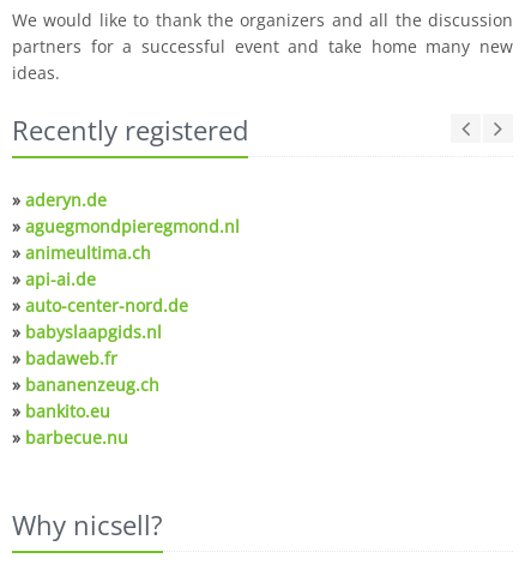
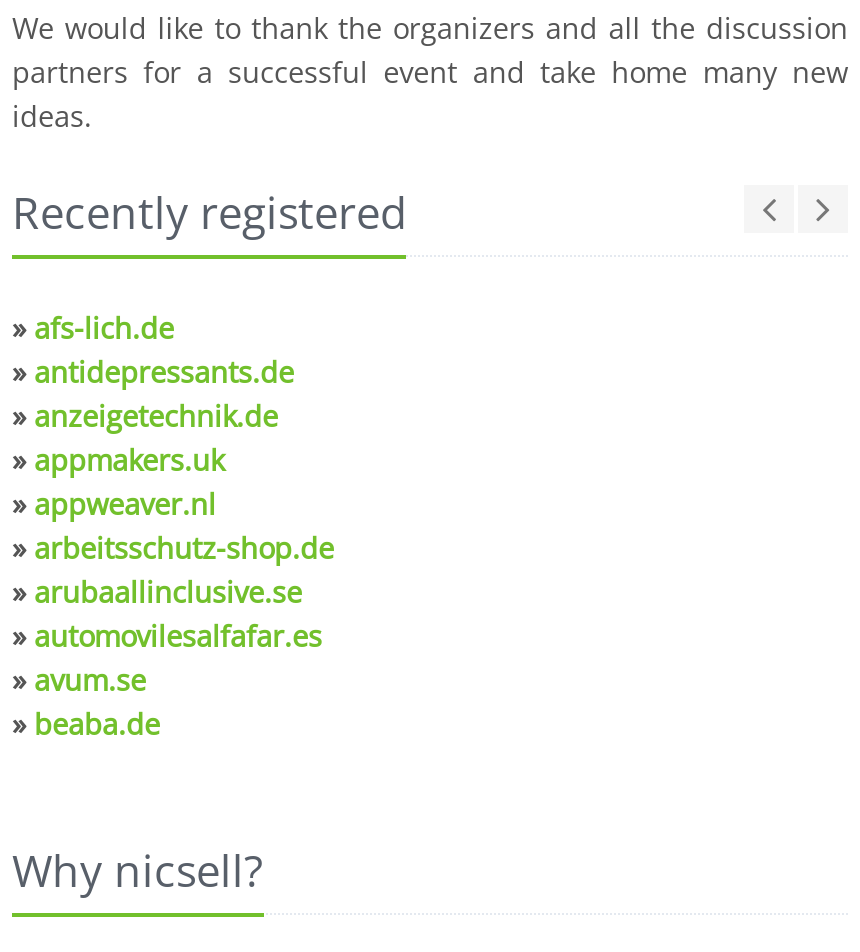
- » aderyn.de
- » aguegmondpieregmond.nl
- » animeultima.ch
- » api-ai.de
- » auto-center-nord.de
- » babyslaapgids.nl
- » badaweb.fr
- » bananenzeug.ch
- » bankito.eu
- » barbecue.nu
+ » afs-lich.de
+ » antidepressants.de
+ » anzeigetechnik.de
+ » appmakers.uk
+ » appweaver.nl
+ » arbeitsschutz-shop.de
+ » arubaallinclusive.se
+ » automovilesalfafar.es
+ » avum.se
+ » beaba.de
